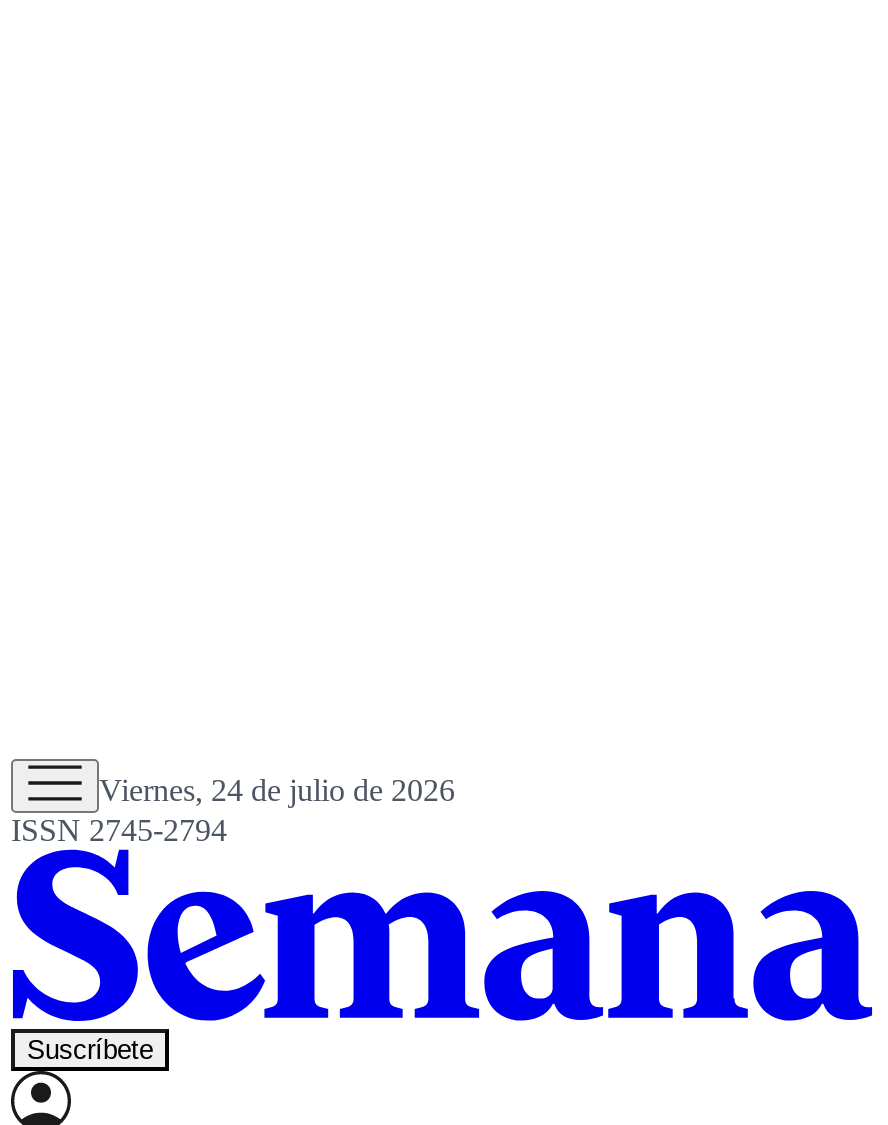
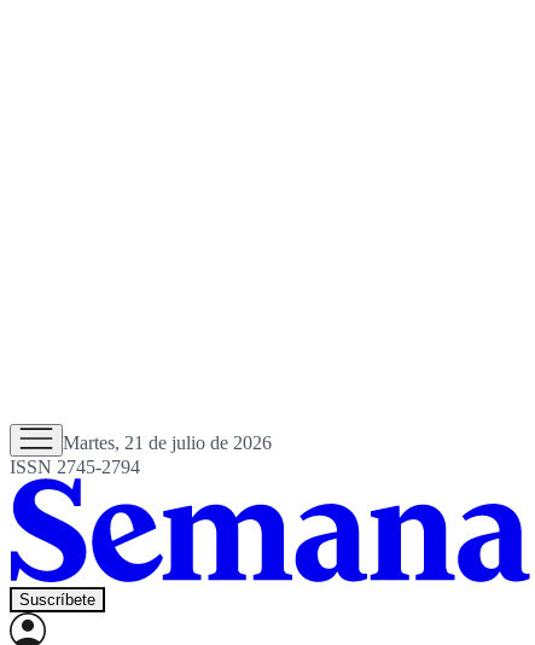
- Viernes, 24 de julio de 2026
+ Martes, 21 de julio de 2026
